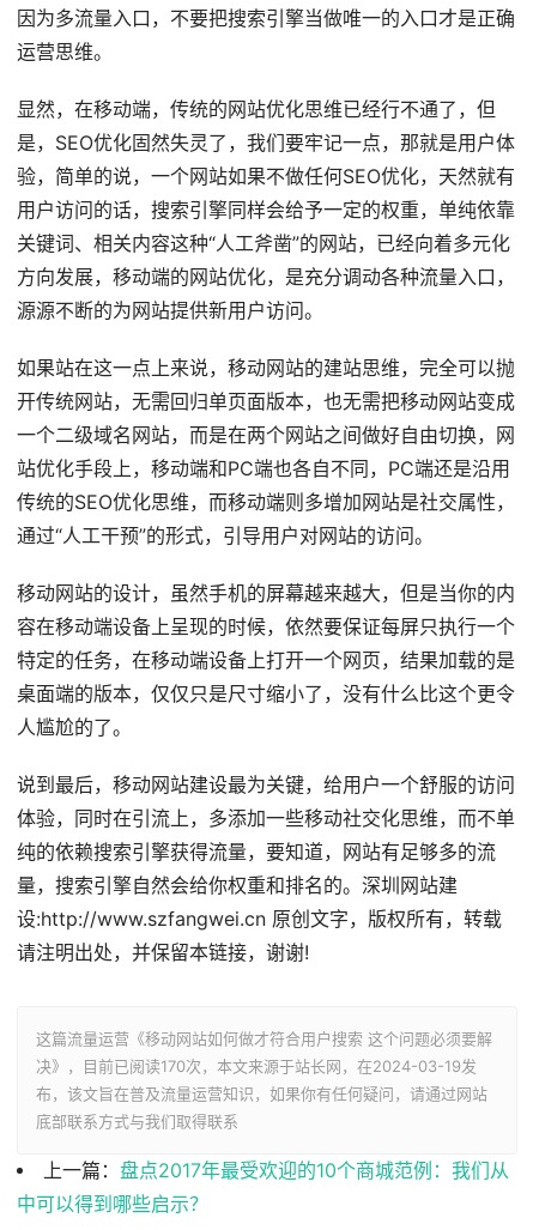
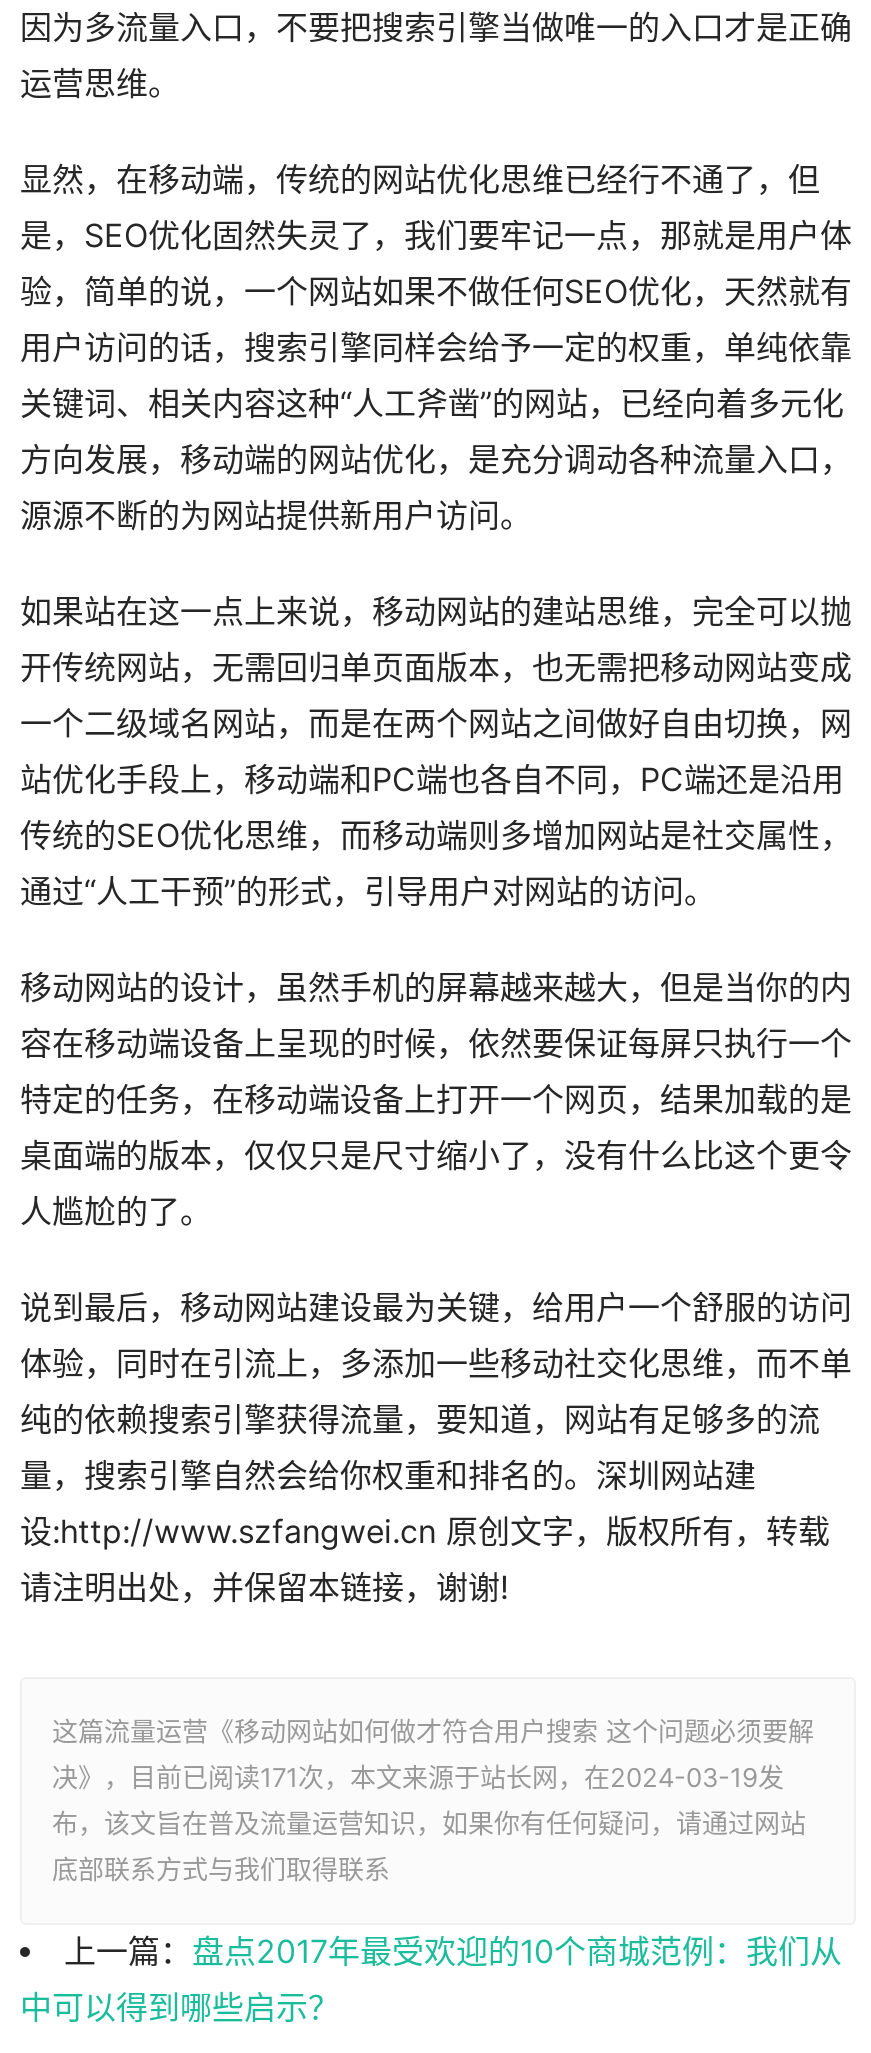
- 决》，目前已阅读170次，本文来源于站长网，在2024-03-19发
+ 决》，目前已阅读171次，本文来源于站长网，在2024-03-19发
